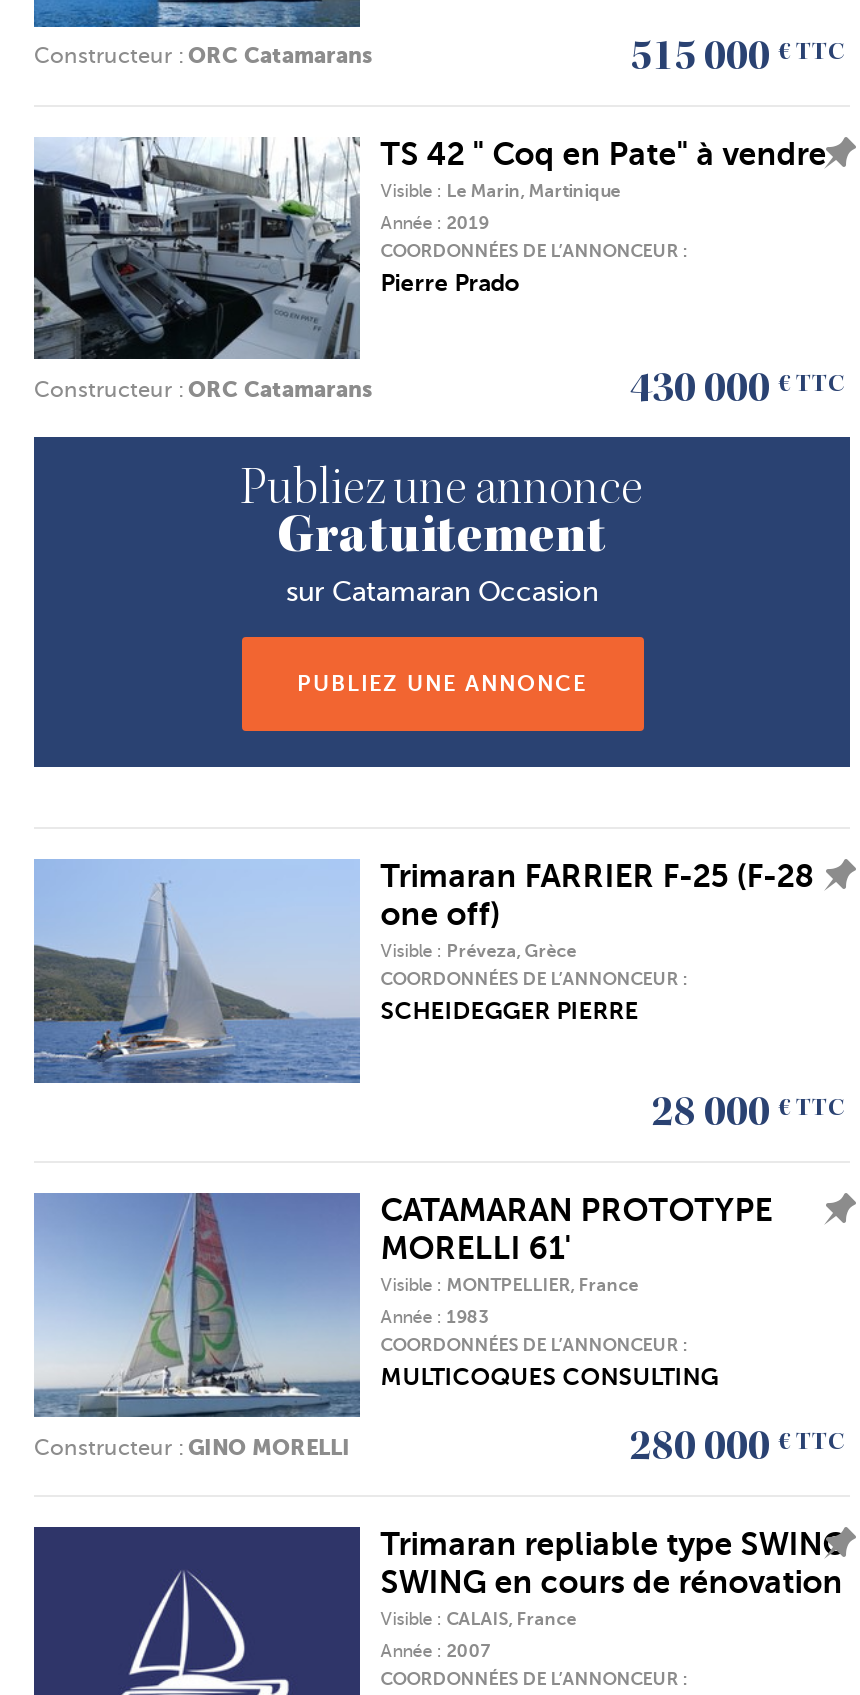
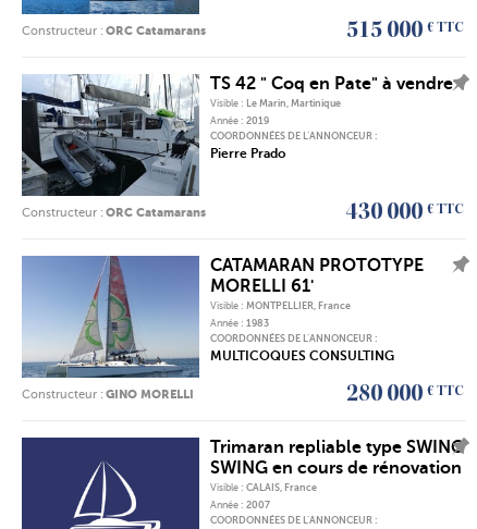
- [image]
- Publiez une annonce
- Gratuitement
- sur Catamaran Occasion
- PUBLIEZ UNE ANNONCE

- [image]
- Trimaran FARRIER F-25 (F-28
- one off)
- Visible : Préveza, Grèce
- COORDONNÉES DE L’ANNONCEUR :
- SCHEIDEGGER PIERRE
- 28 000 € TTC
